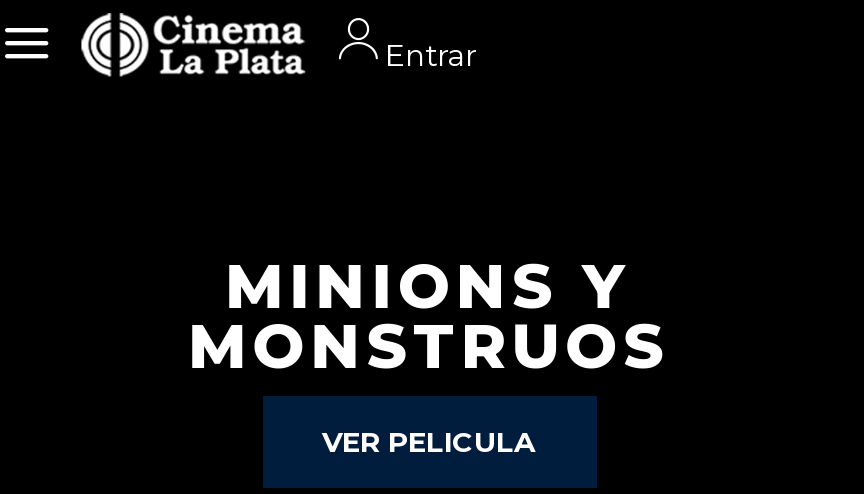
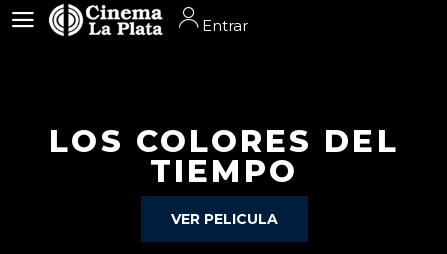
- MINIONS Y
- MONSTRUOS
+ LOS COLORES DEL
+ TIEMPO
